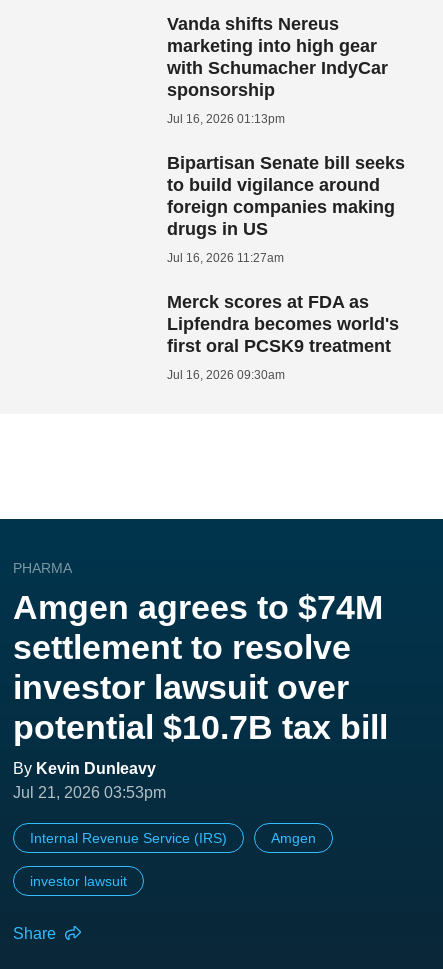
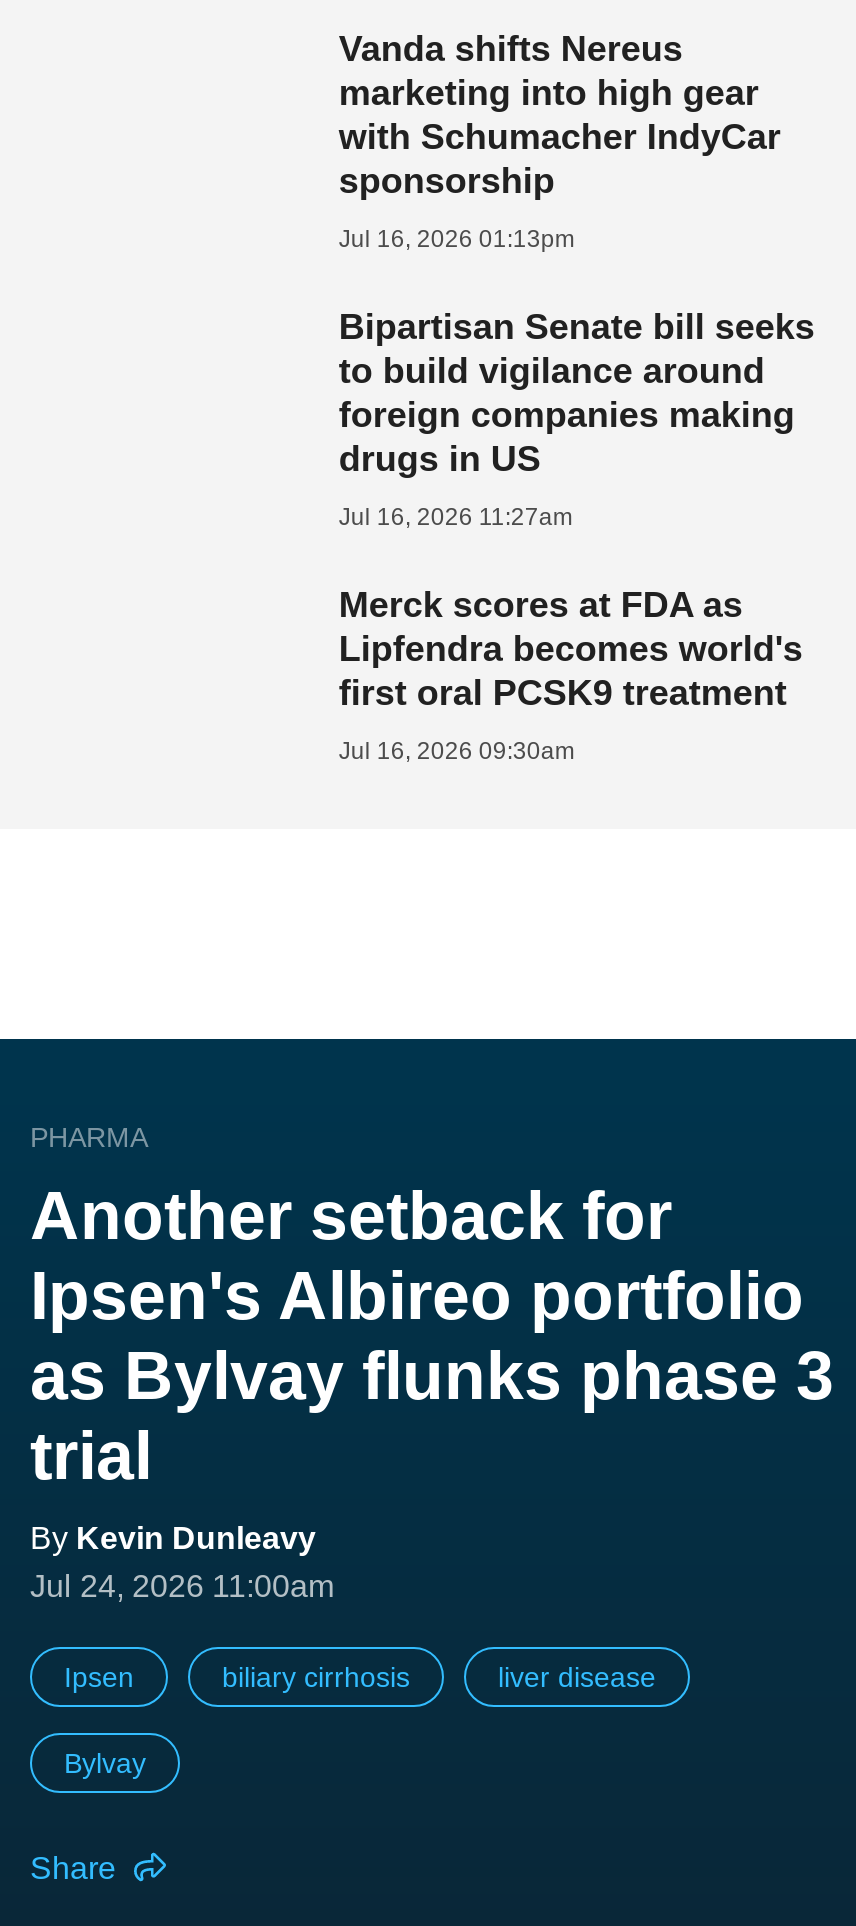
- Amgen agrees to $74M
- settlement to resolve
- investor lawsuit over
- potential $10.7B tax bill
+ Another setback for
+ Ipsen's Albireo portfolio
+ as Bylvay flunks phase 3
+ trial

- Jul 21, 2026 03:53pm
+ Jul 24, 2026 11:00am

- Internal Revenue Service (IRS)
- Amgen
+ Ipsen
+ biliary cirrhosis
+ liver disease

- investor lawsuit
+ Bylvay
